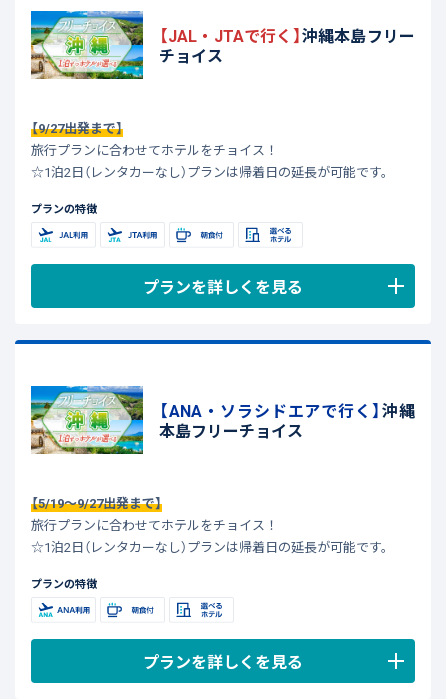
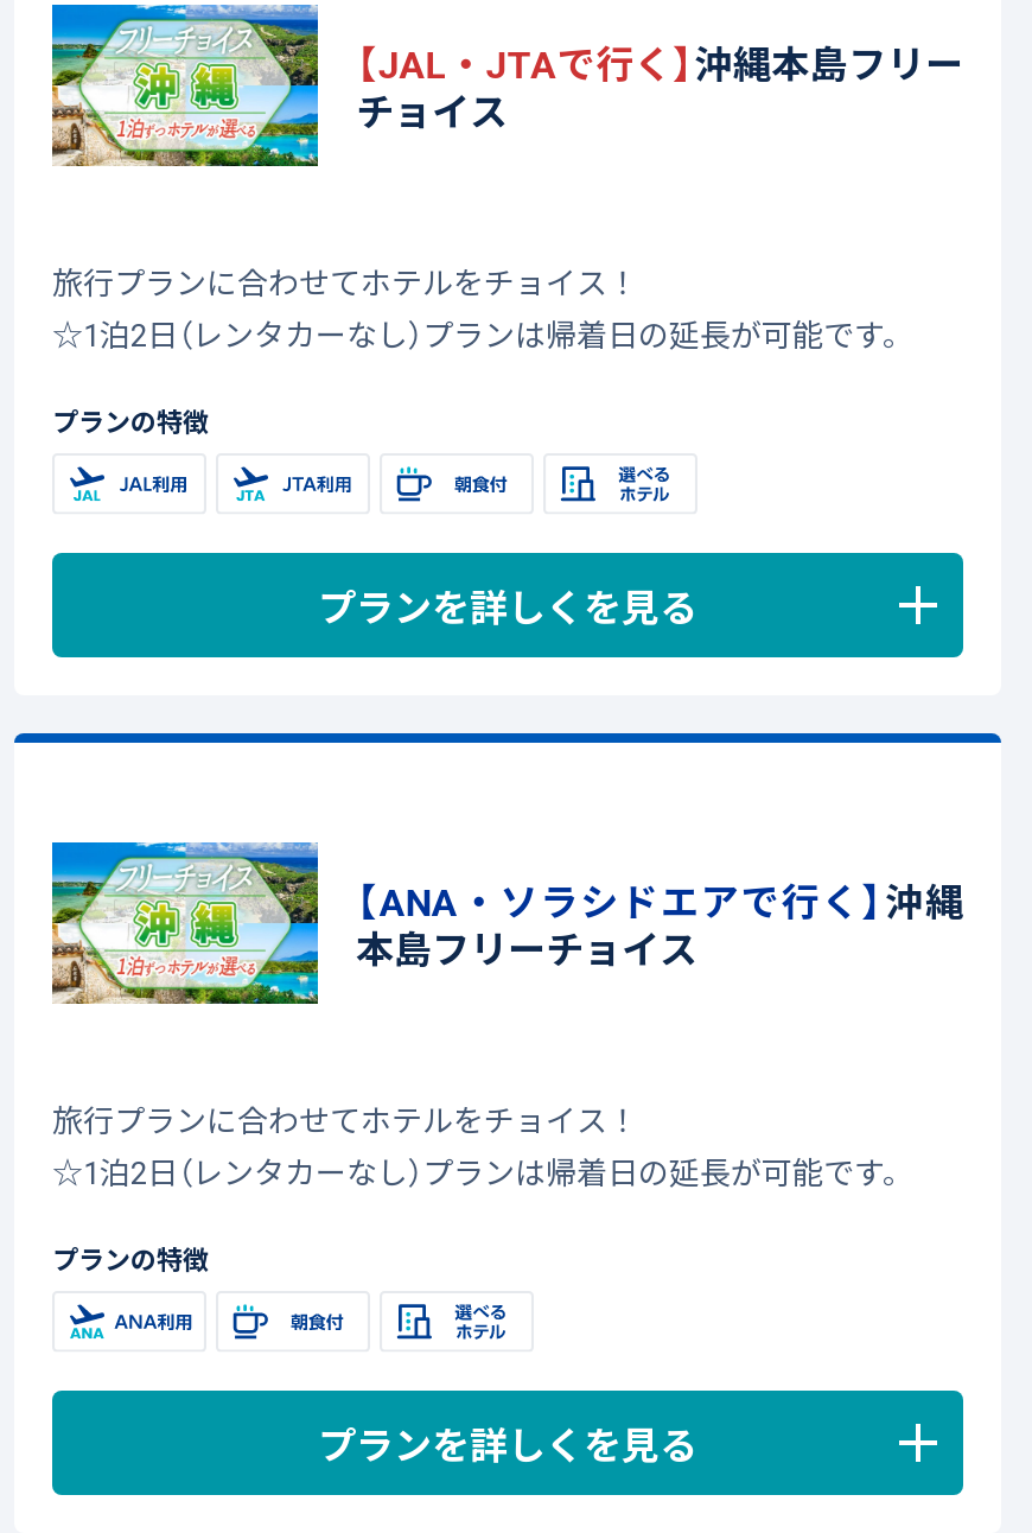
- 【9/27出発まで】

- 【5/19～9/27出発まで】
